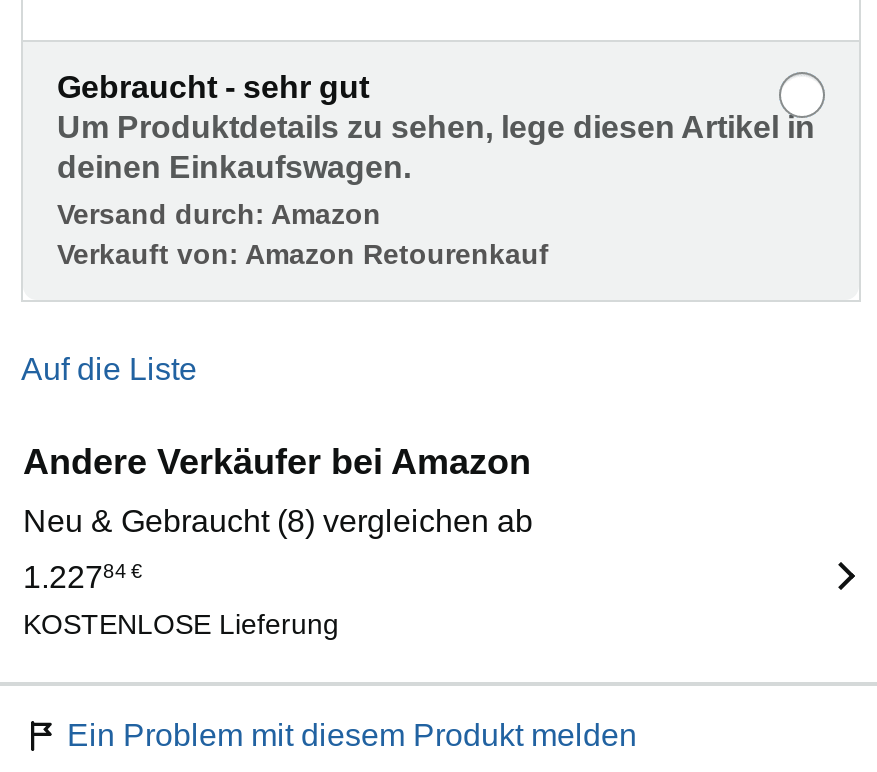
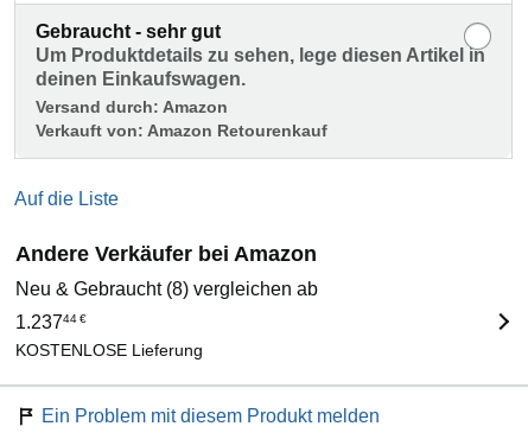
- 1.22784 €
+ 1.23744 €
